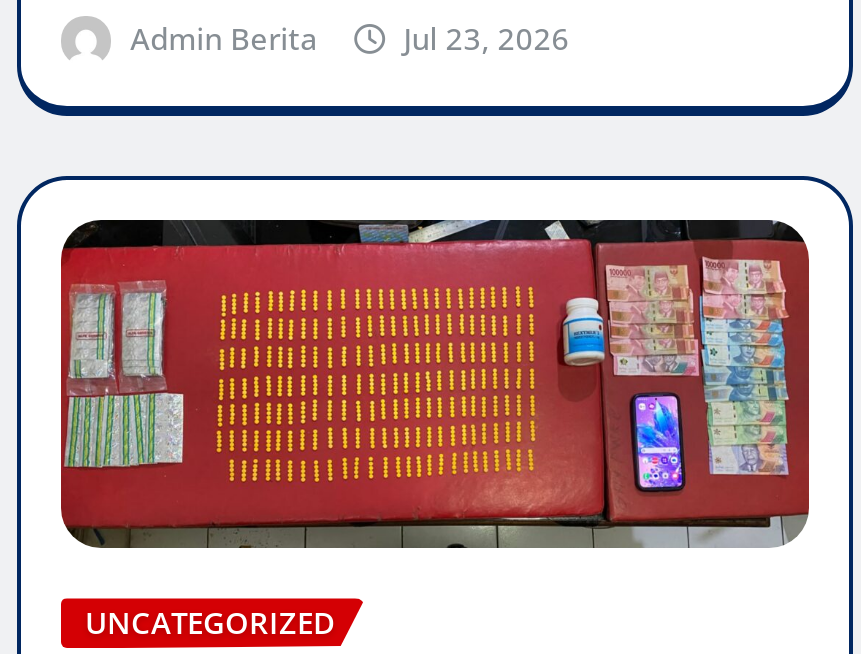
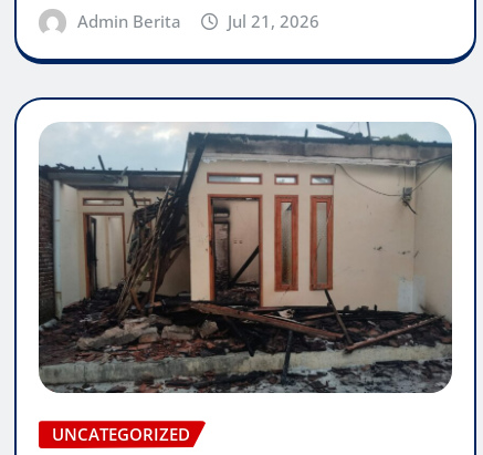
- Jul 23, 2026
+ Jul 21, 2026

- [image]
+ [image]
